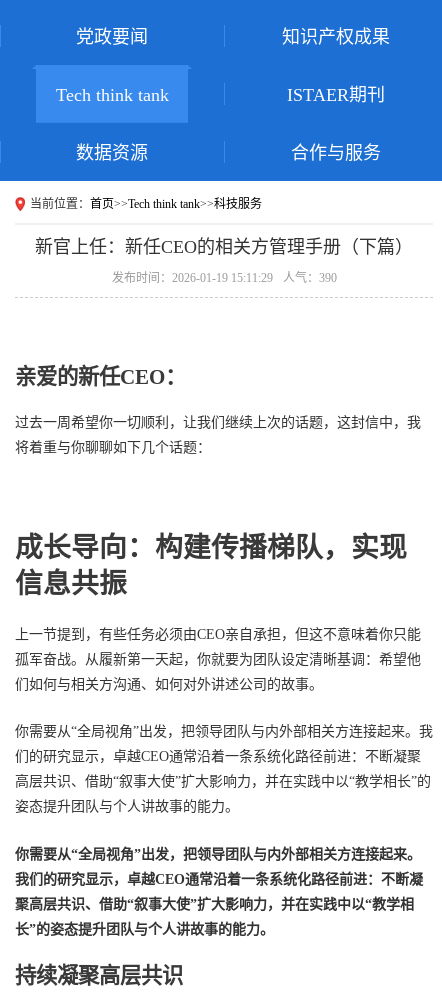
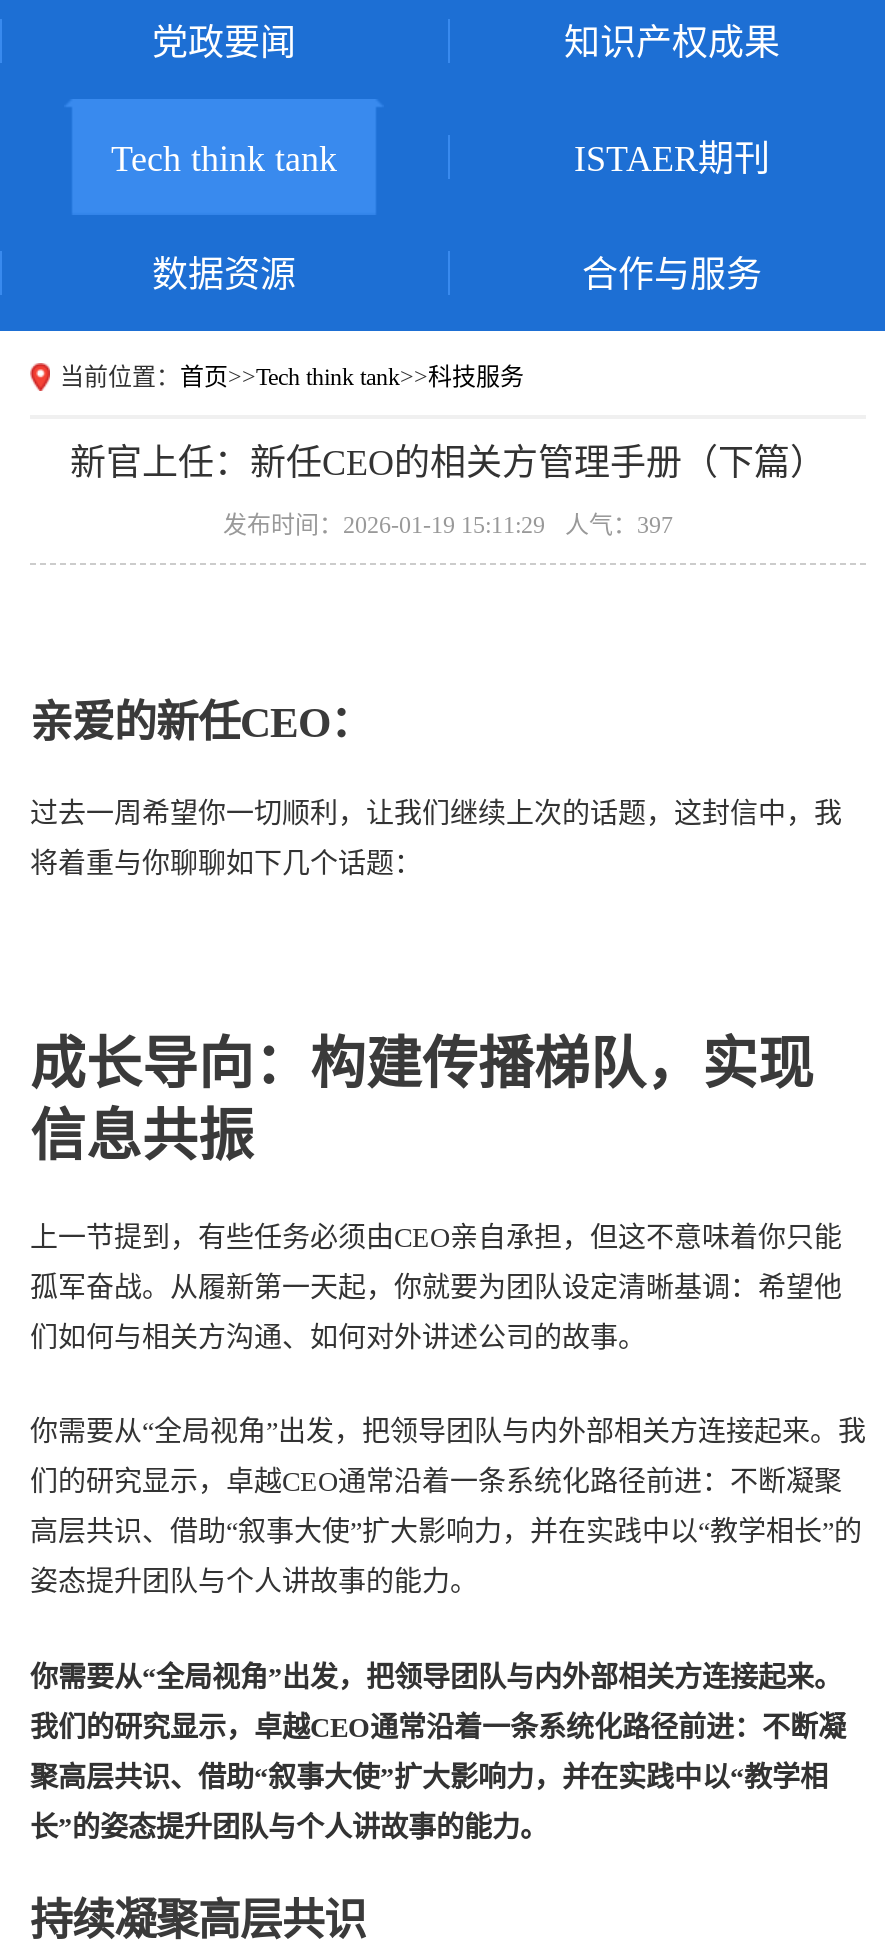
- 发布时间：2026-01-19 15:11:29 人气：390
+ 发布时间：2026-01-19 15:11:29 人气：397
